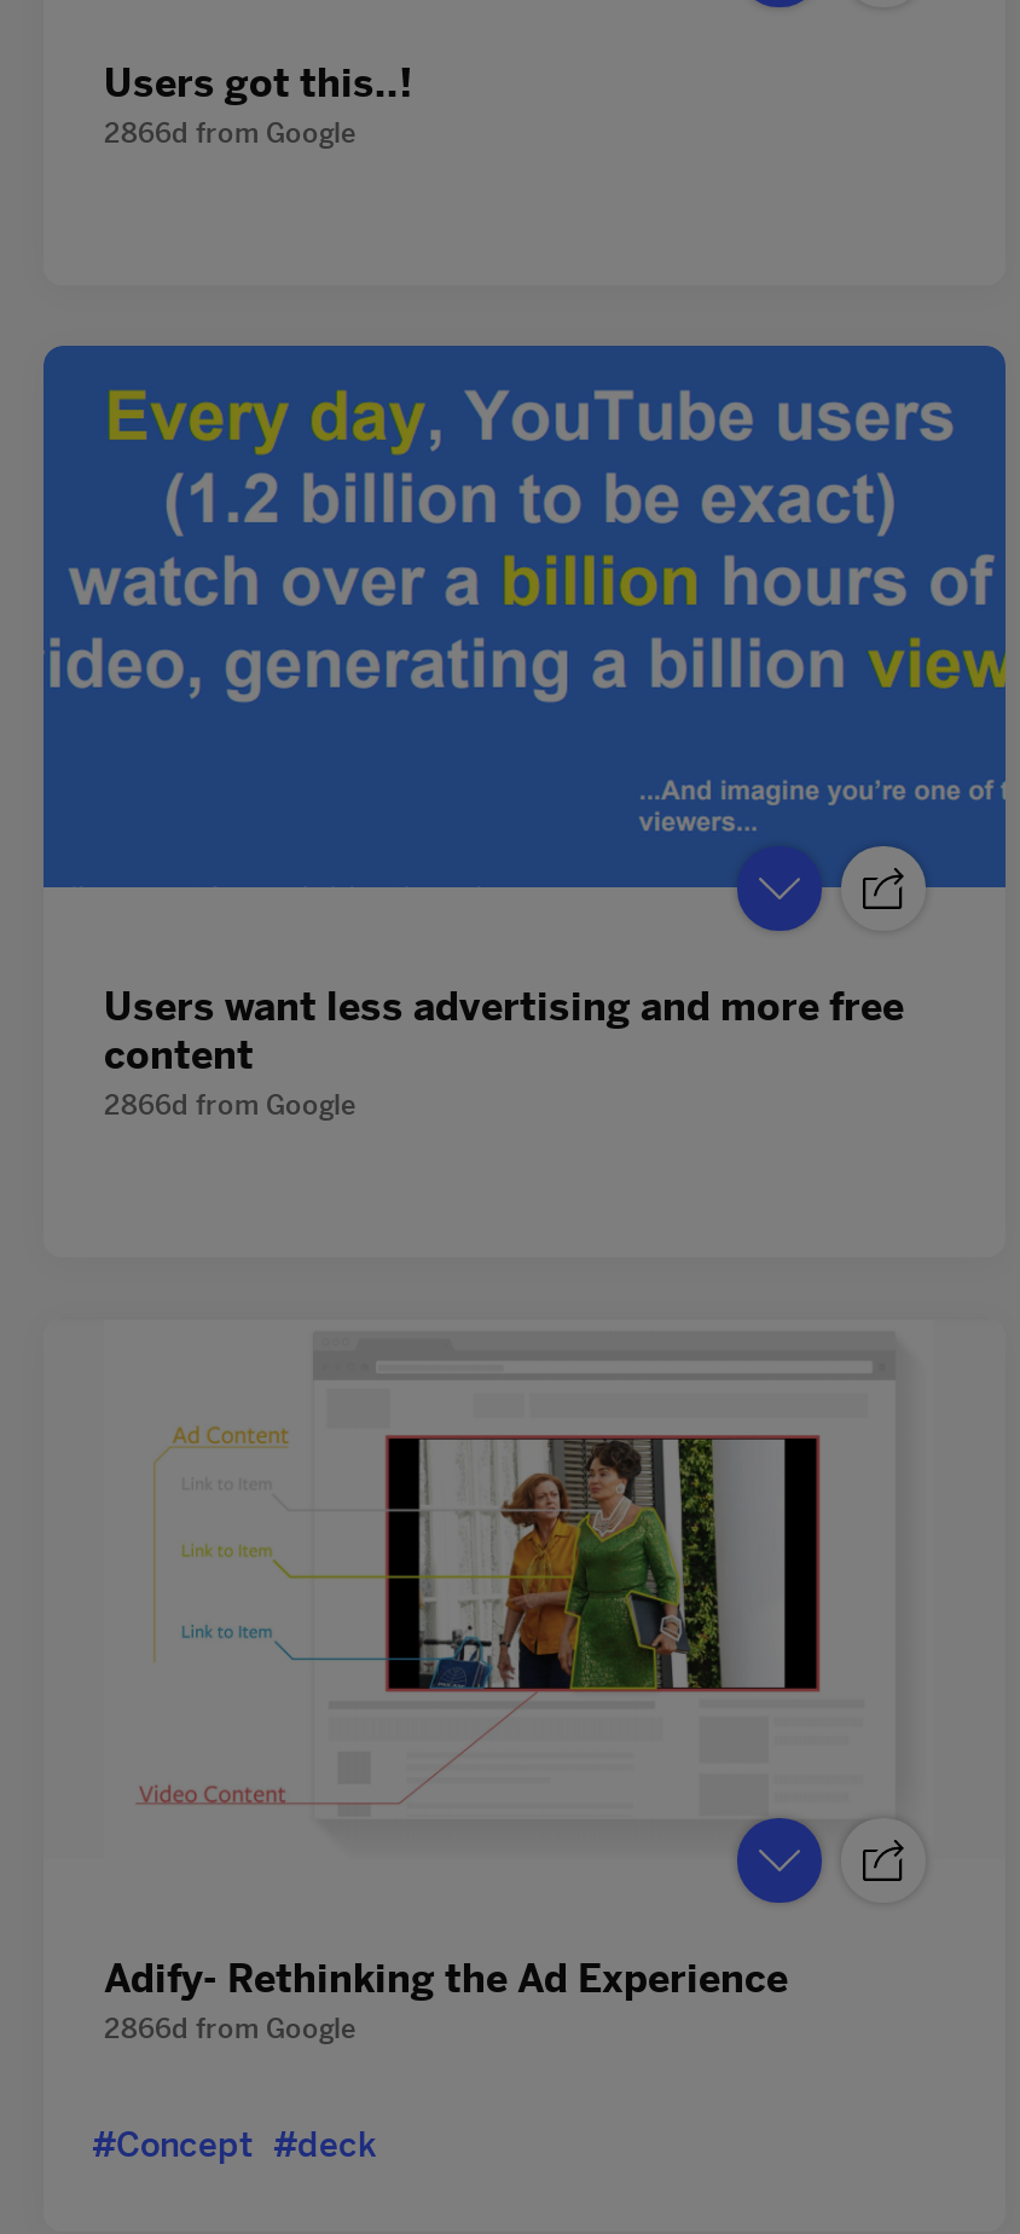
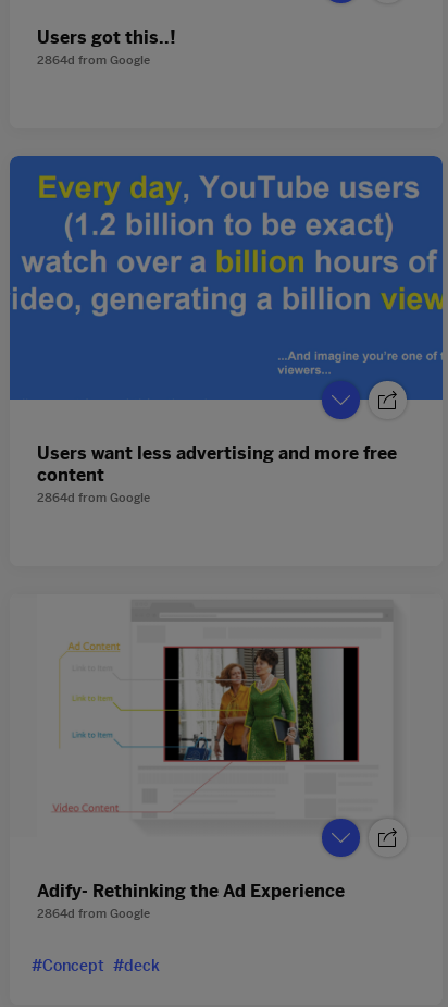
- 2866d from Google
+ 2864d from Google

- 2866d from Google
+ 2864d from Google

- 2866d from Google
+ 2864d from Google
